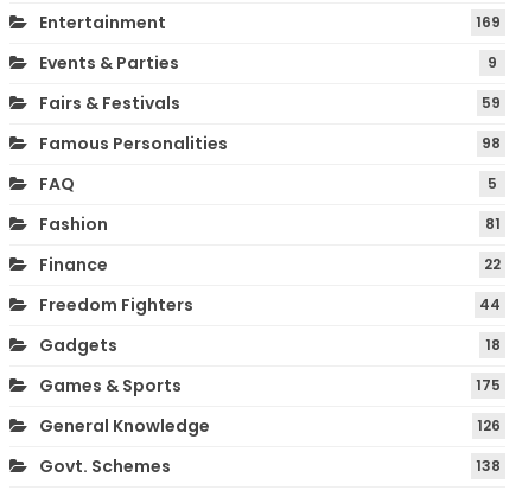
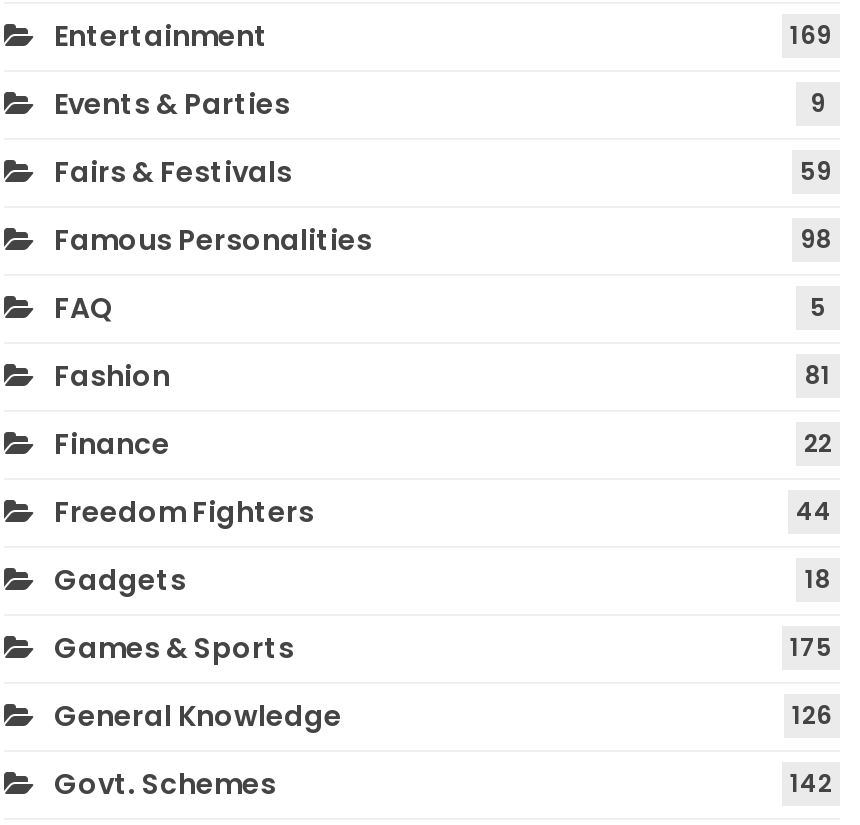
- 138
+ 142
